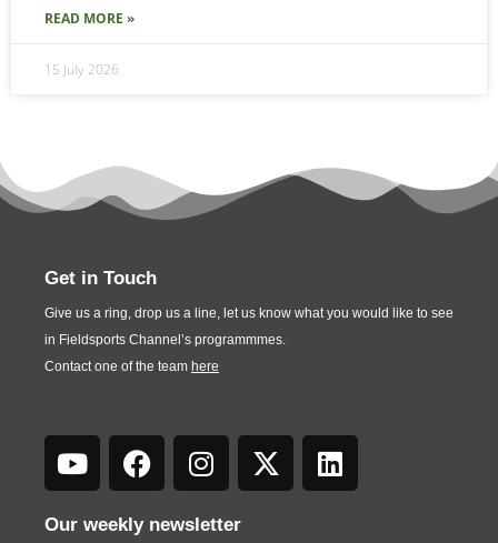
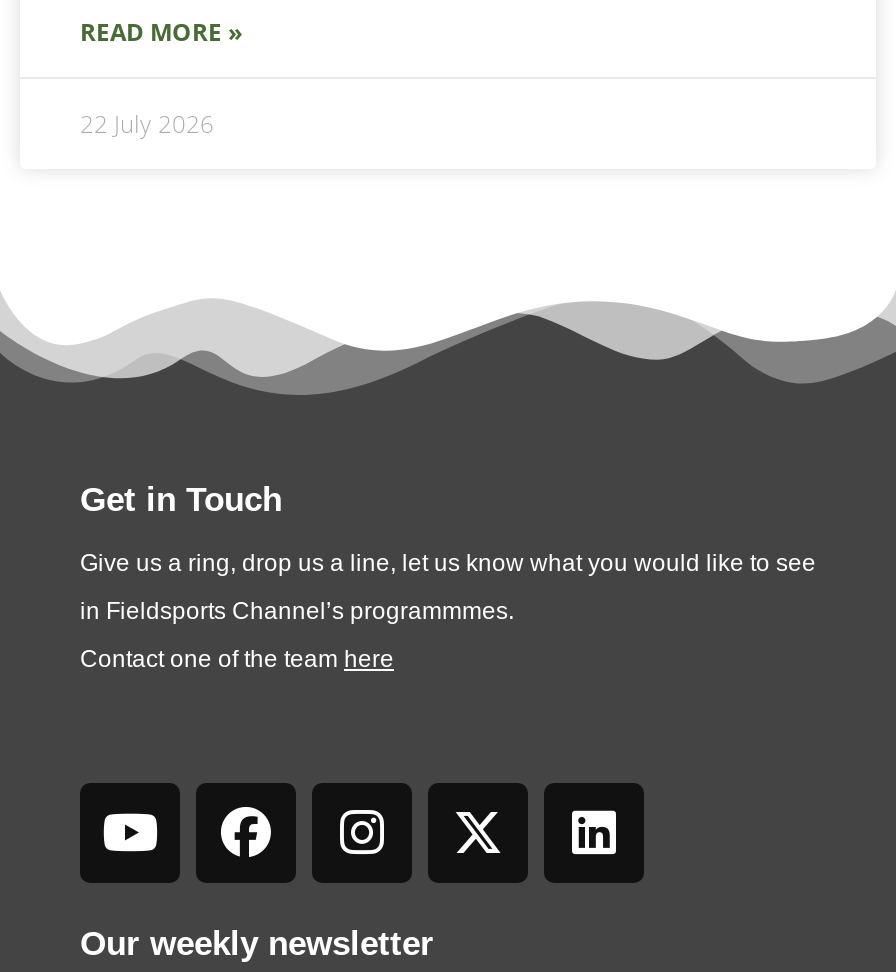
- 15 July 2026
+ 22 July 2026
